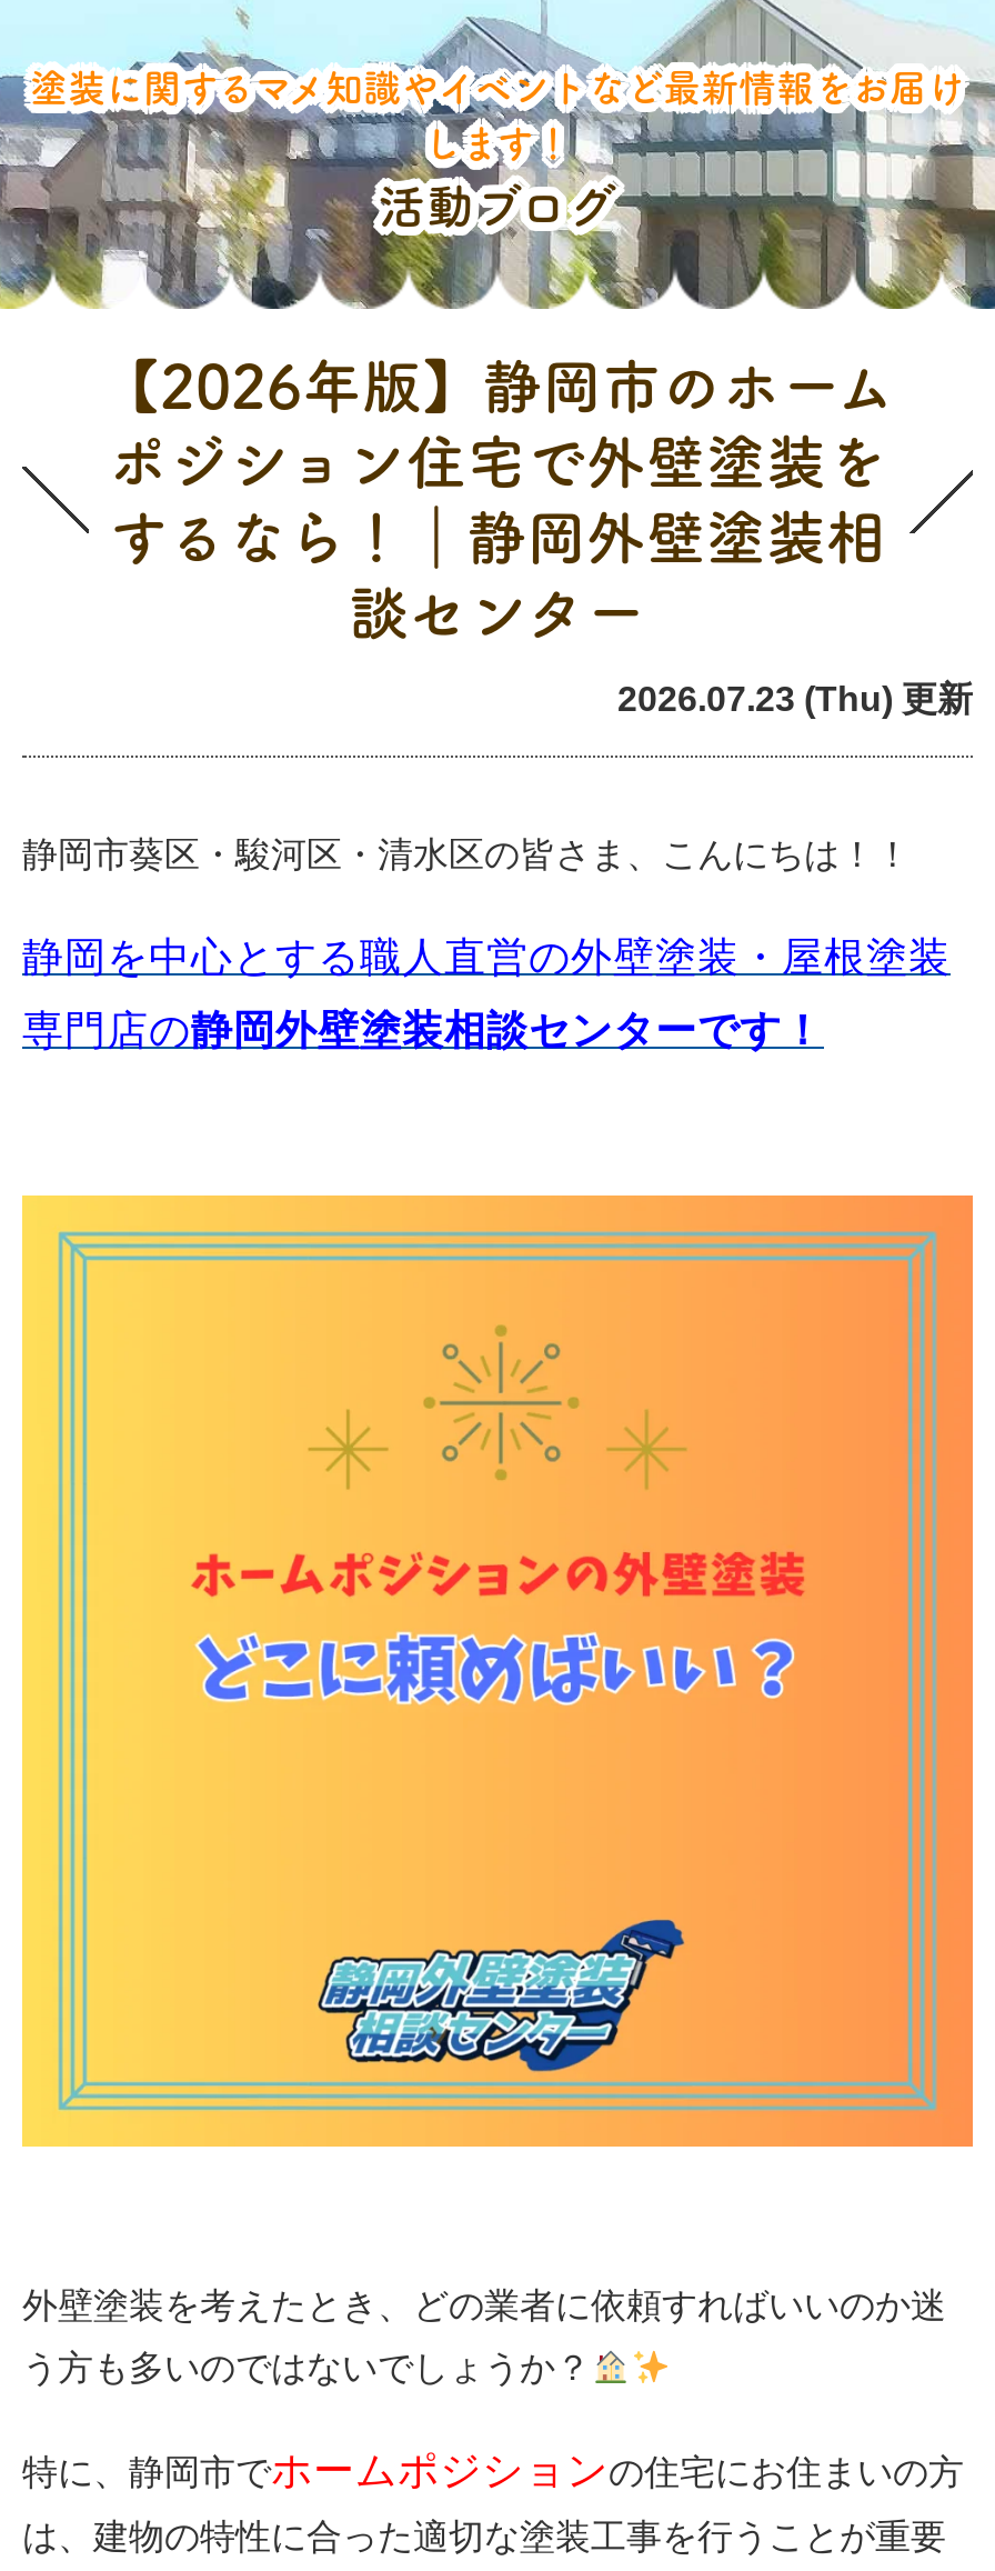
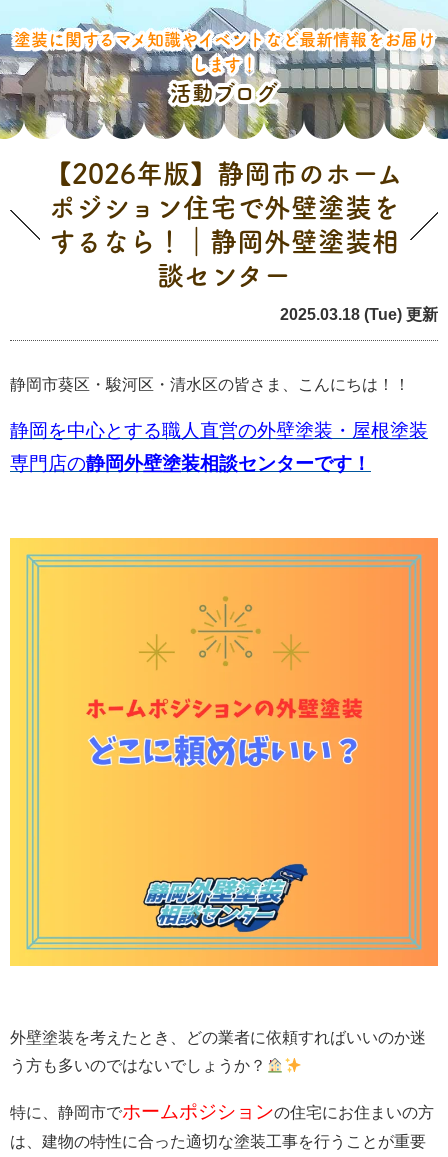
- 2026.07.23 (Thu) 更新
+ 2025.03.18 (Tue) 更新
